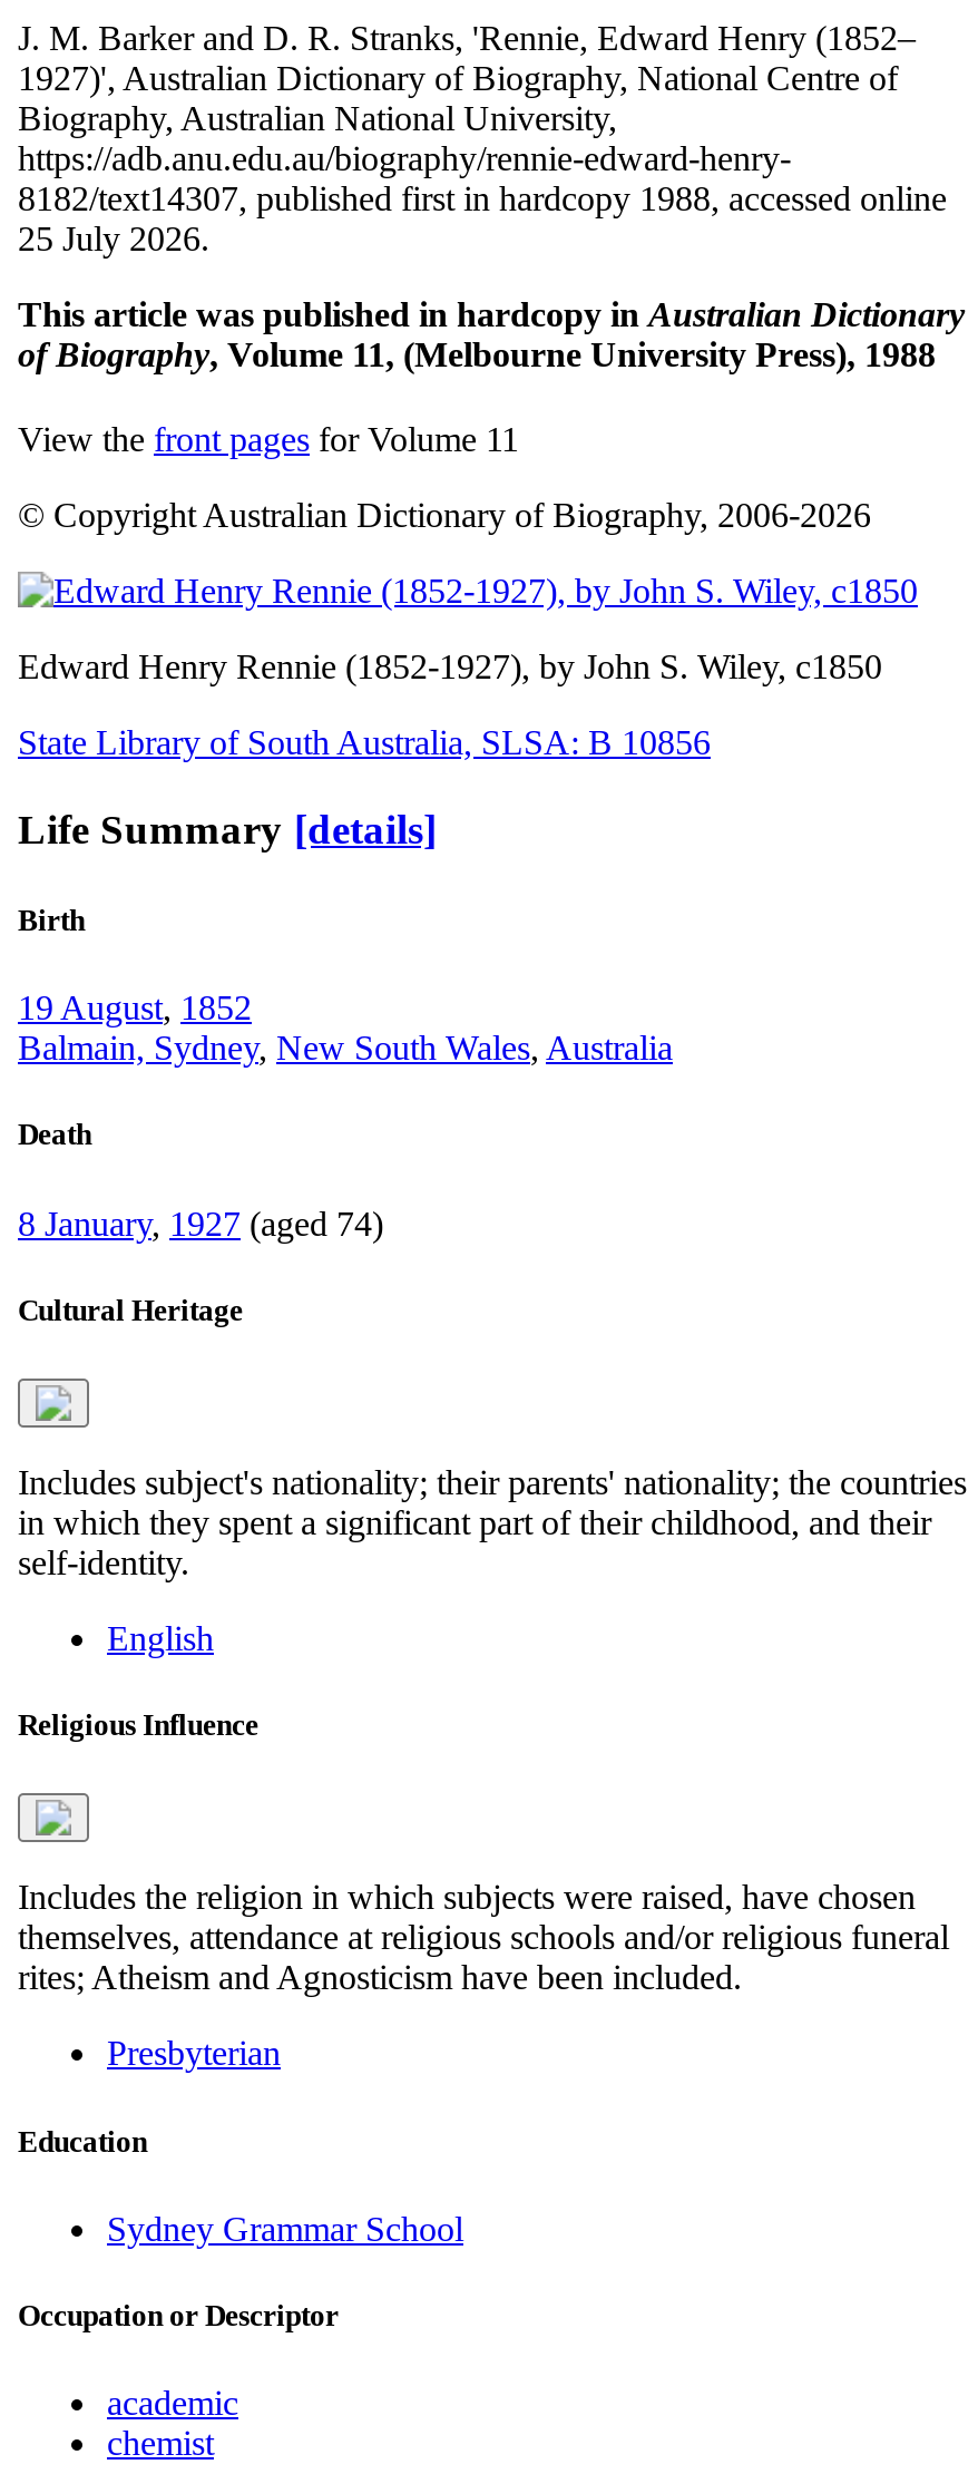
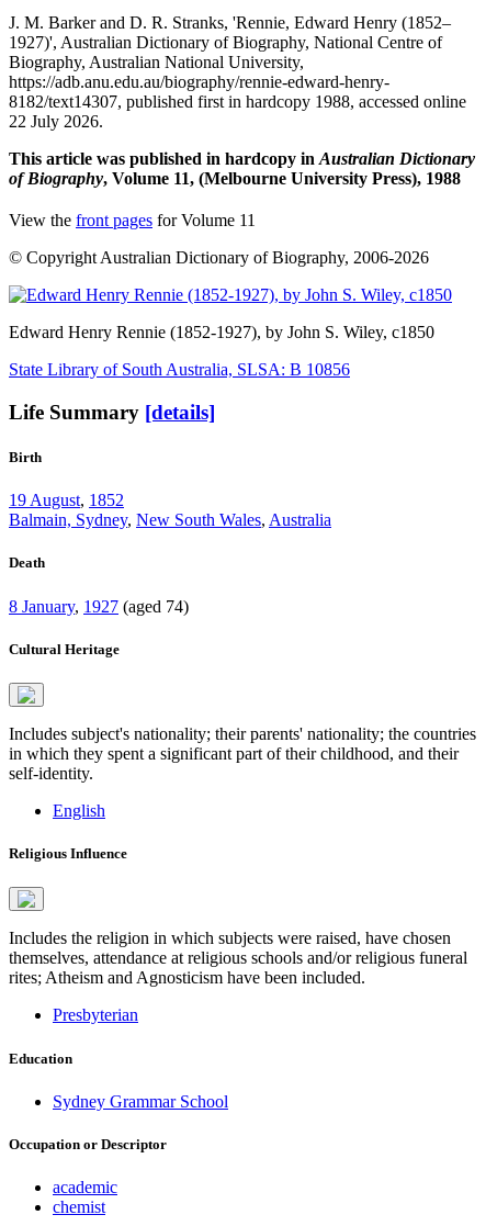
- 25 July 2026.
+ 22 July 2026.
